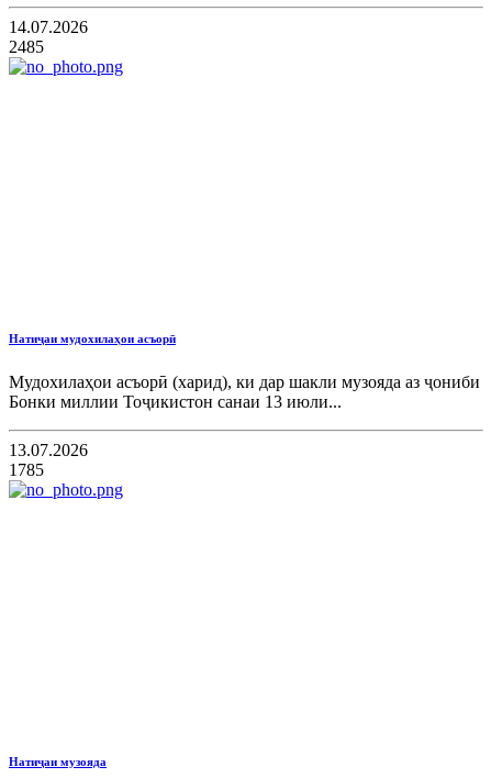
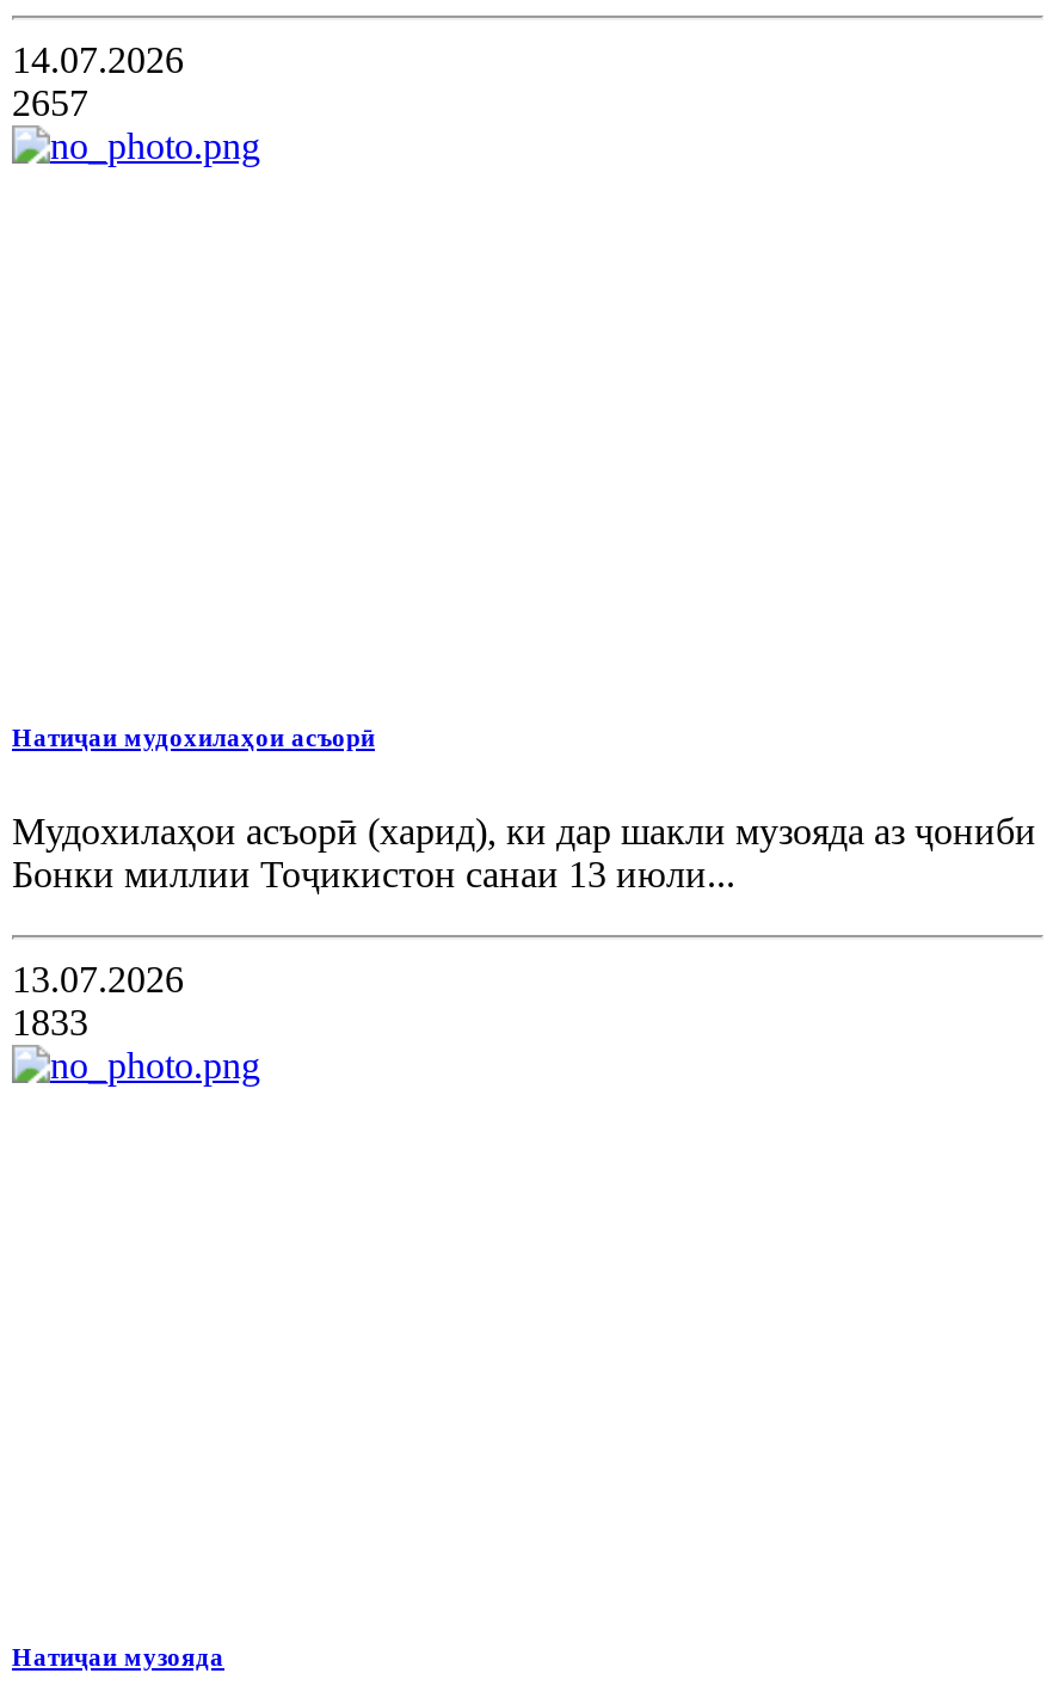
- 2485
+ 2657

- 1785
+ 1833
